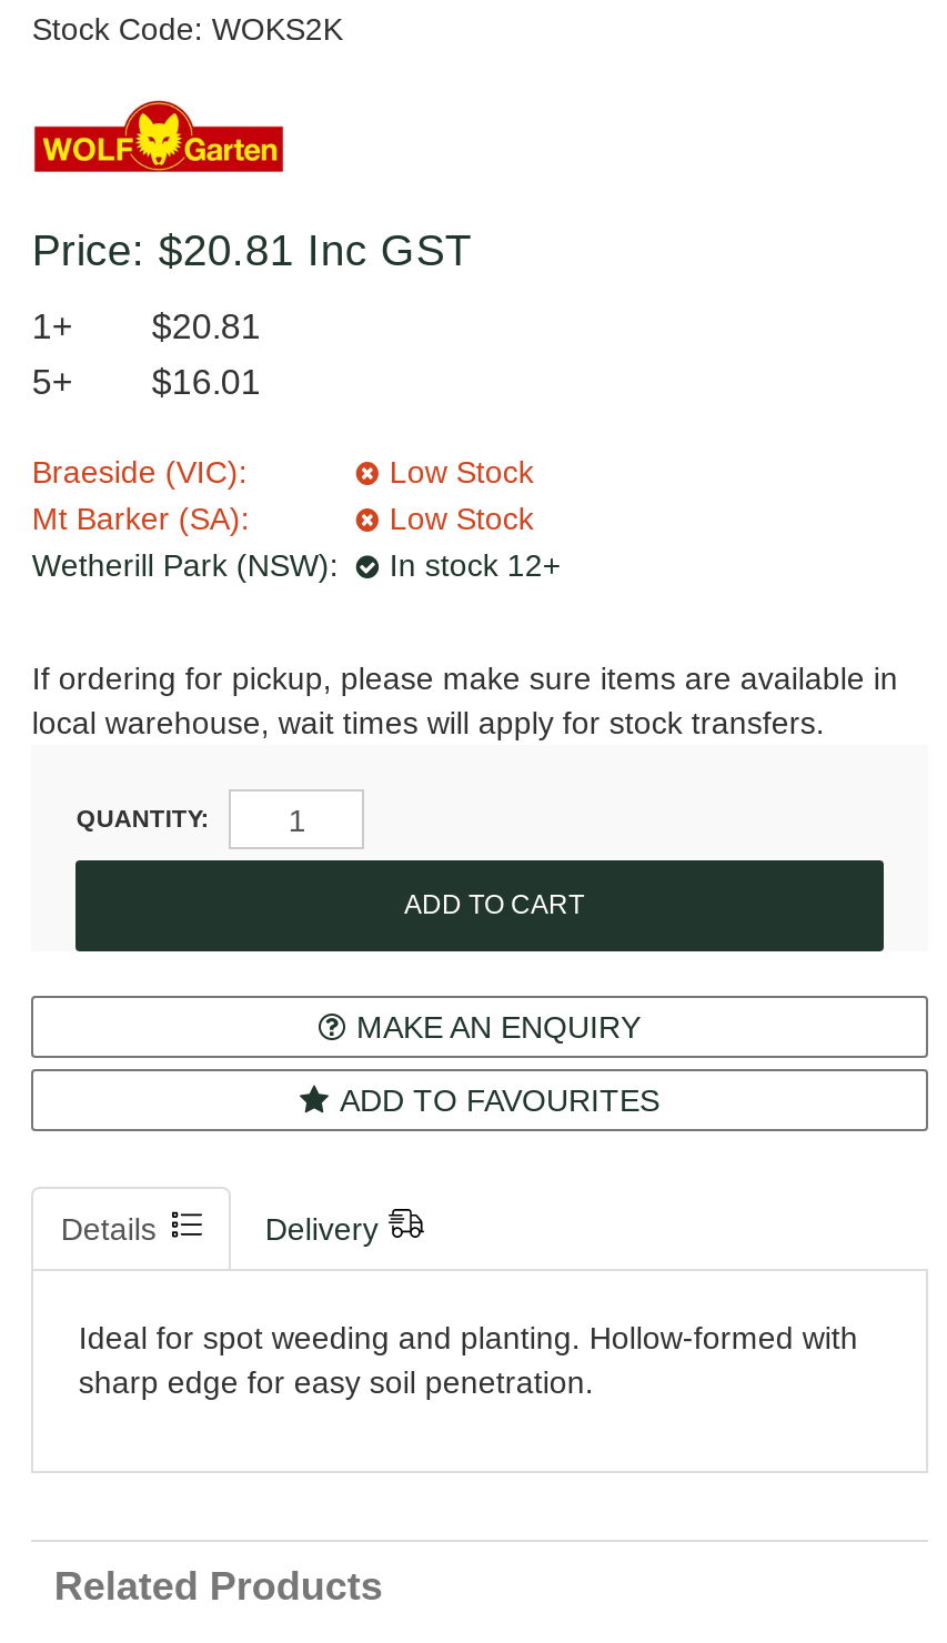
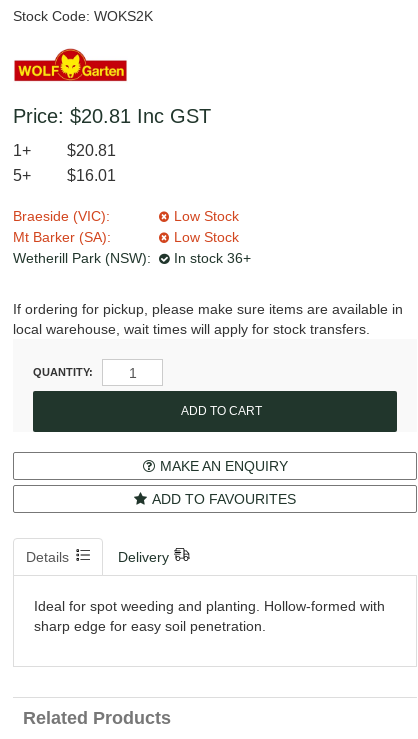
- Wetherill Park (NSW): In stock 12+
+ Wetherill Park (NSW): In stock 36+
